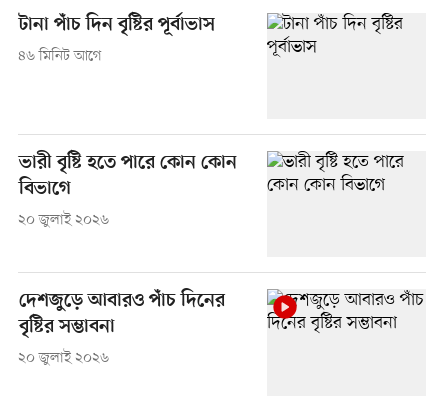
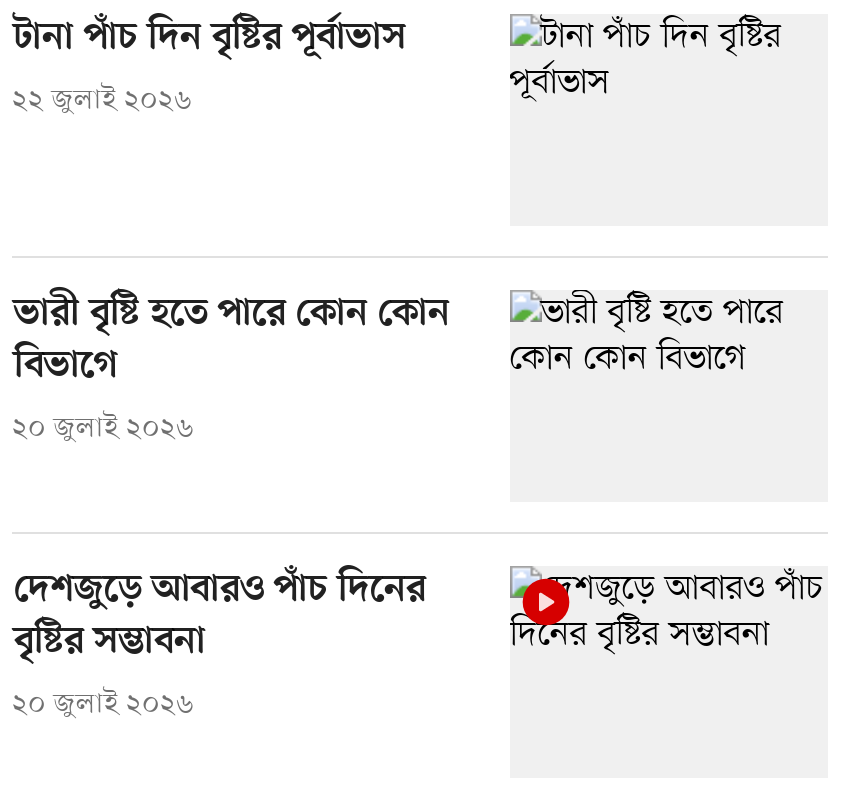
- ৪৬ মিনিট আগে
+ ২২ জুলাই ২০২৬
